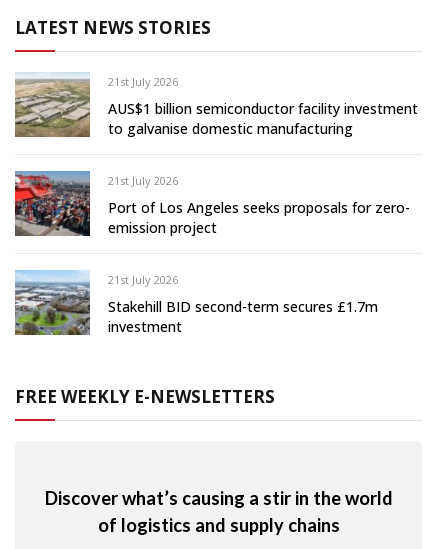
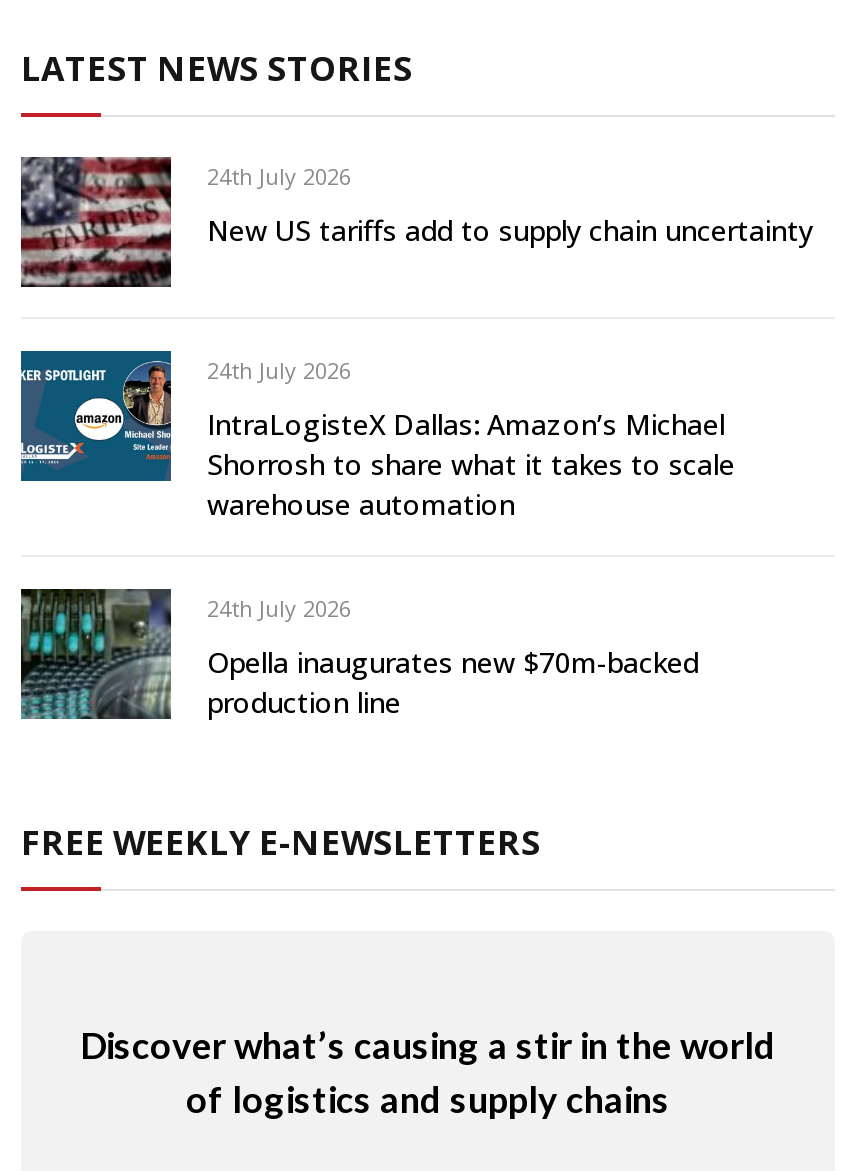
- [image]
- 21st July 2026
+ [image]
+ 24th July 2026

- AUS$1 billion semiconductor facility investment
- to galvanise domestic manufacturing
+ New US tariffs add to supply chain uncertainty

- [image]
- 21st July 2026
+ [image]
+ 24th July 2026

- Port of Los Angeles seeks proposals for zero-
- emission project
+ IntraLogisteX Dallas: Amazon’s Michael
+ Shorrosh to share what it takes to scale
+ warehouse automation

- [image]
- 21st July 2026
+ [image]
+ 24th July 2026

- Stakehill BID second-term secures £1.7m
- investment
+ Opella inaugurates new $70m-backed
+ production line
